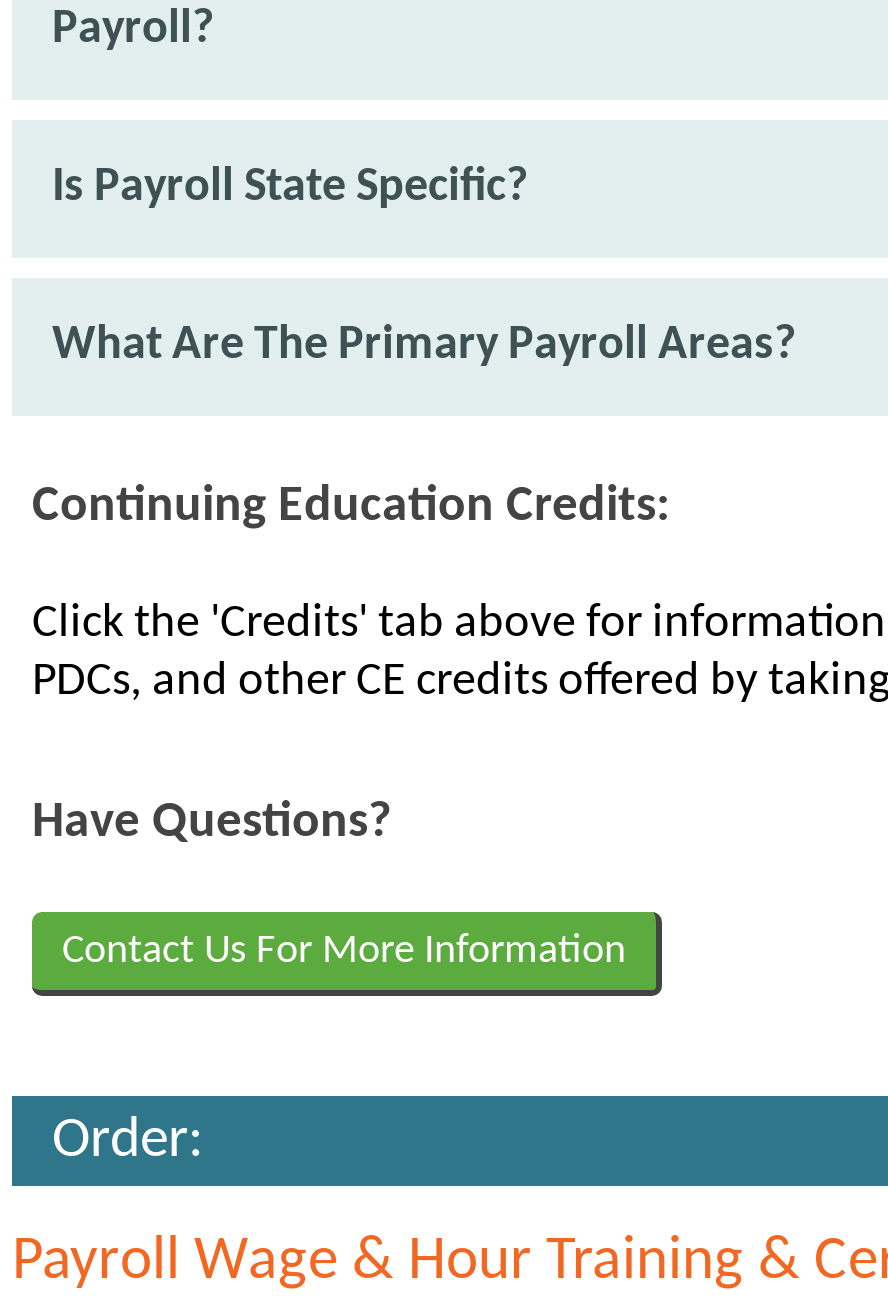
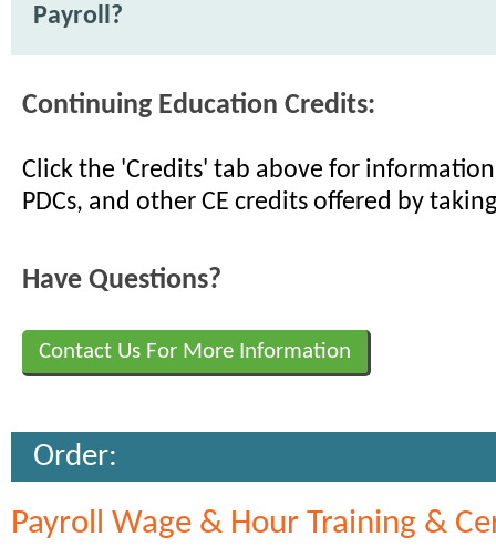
- Is Payroll State Specific?
- What Are The Primary Payroll Areas?
